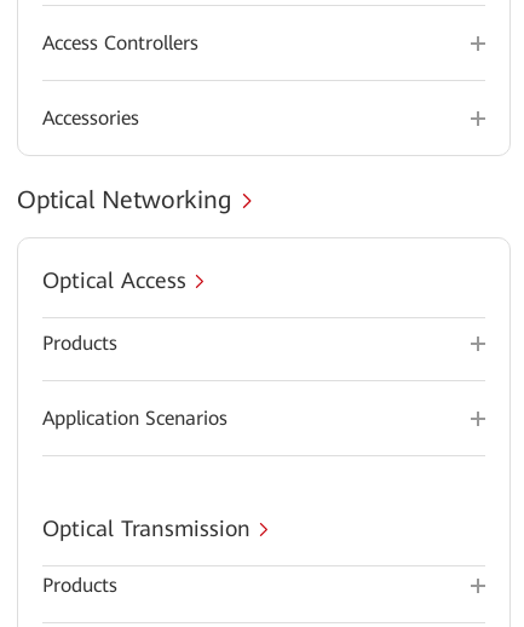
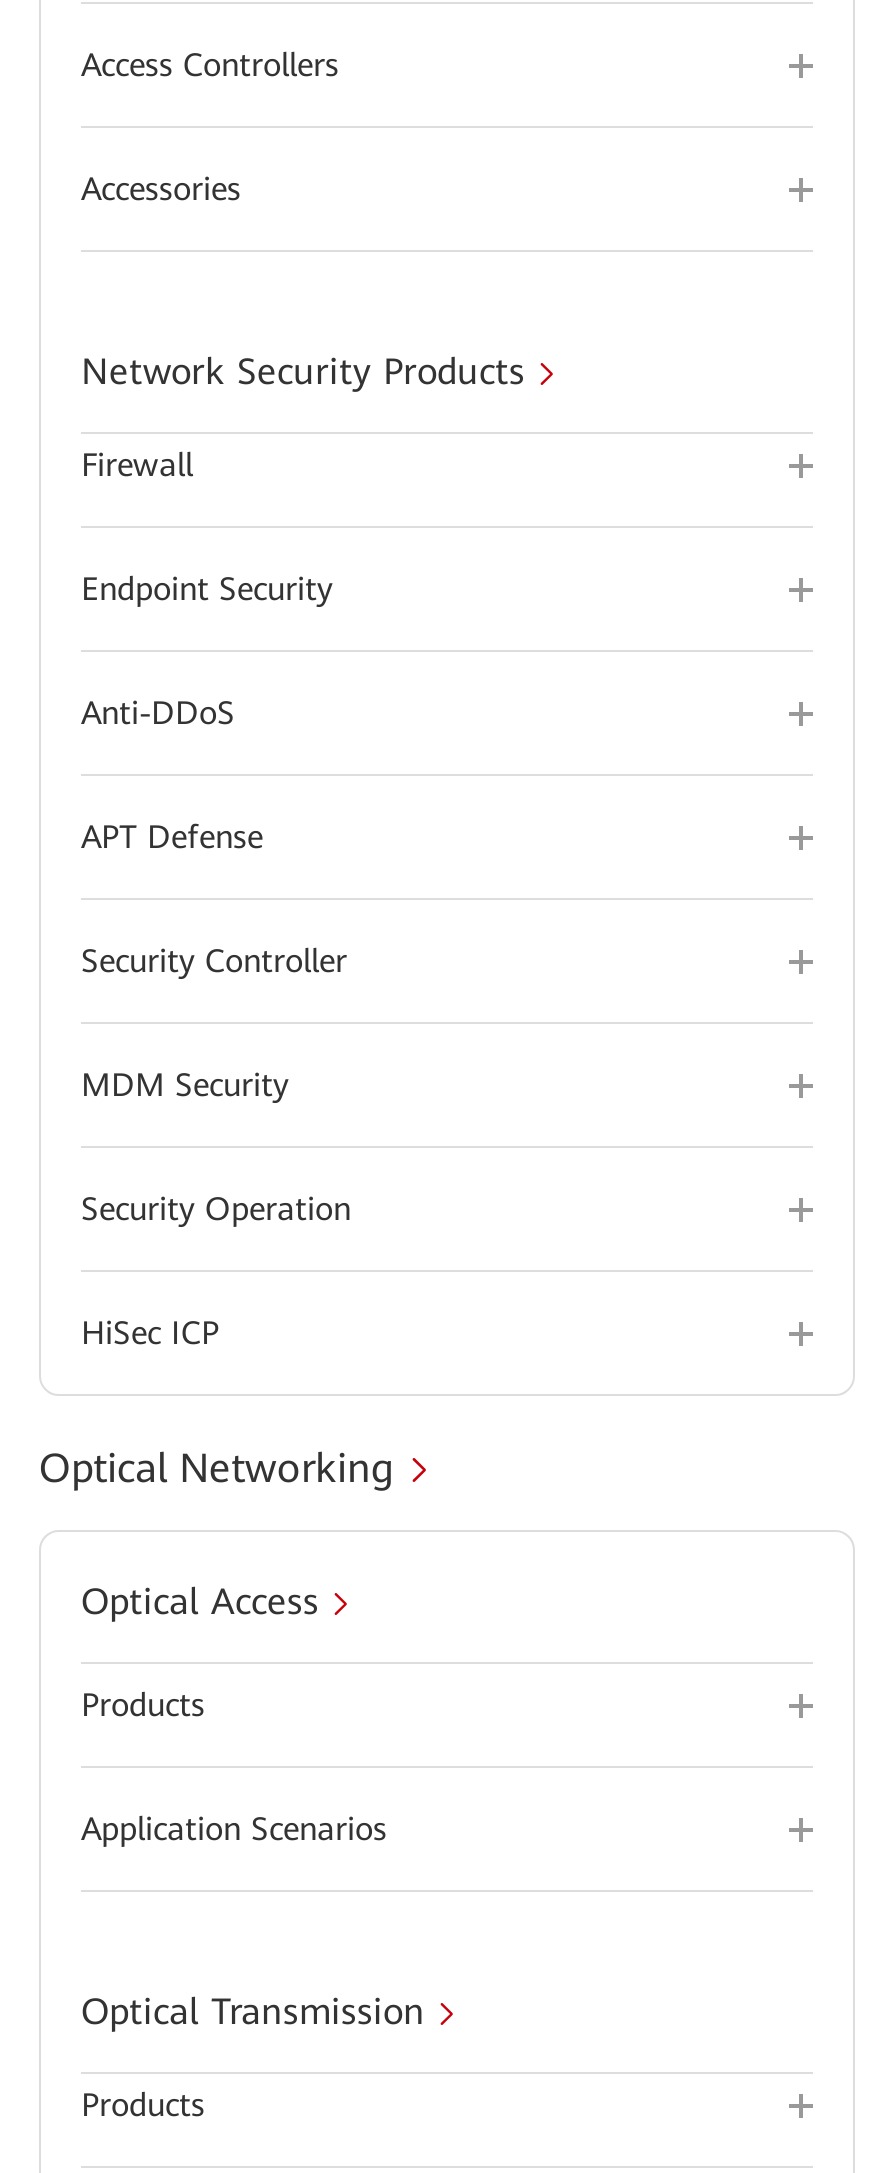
+ Network Security Products
+ Firewall
+ Endpoint Security
+ Anti-DDoS
+ APT Defense
+ Security Controller
+ MDM Security
+ Security Operation
+ HiSec ICP
